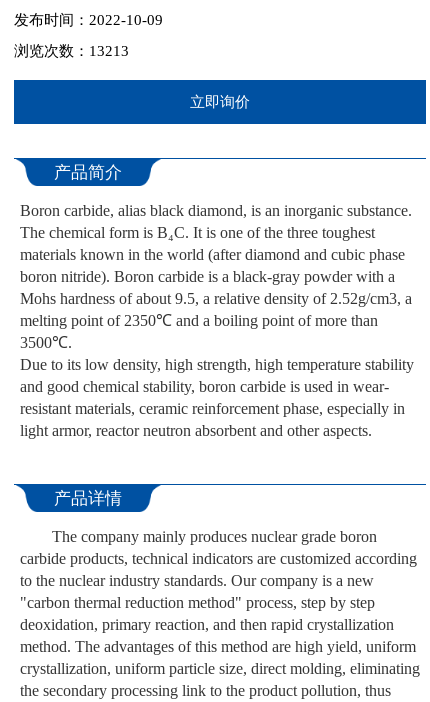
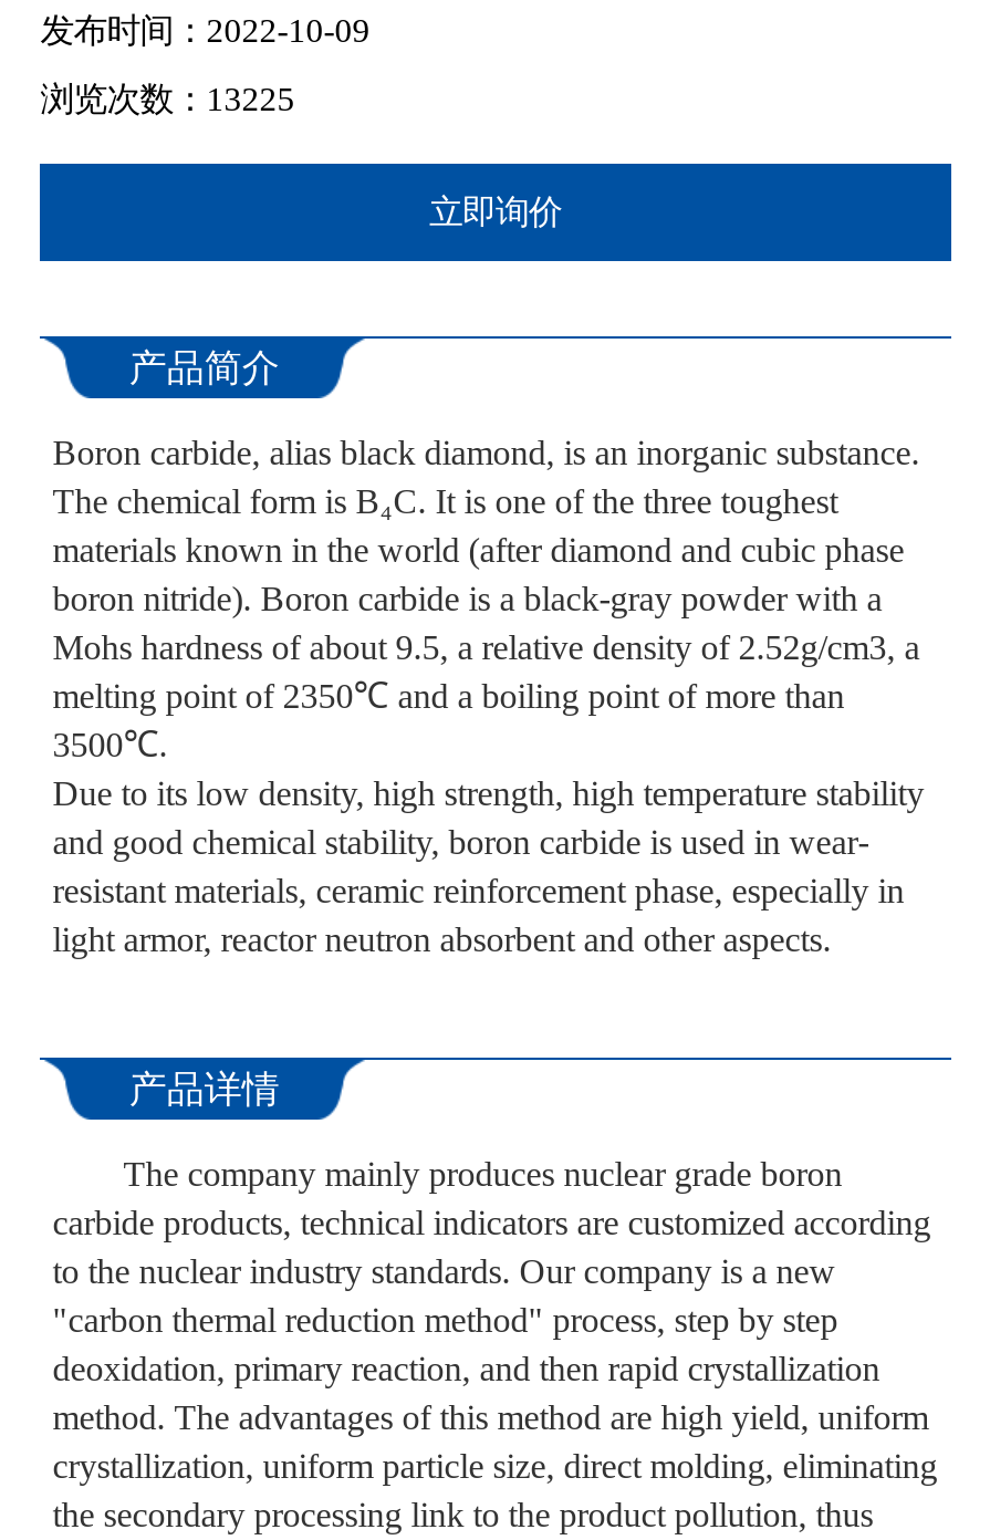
- 浏览次数：13213
+ 浏览次数：13225
